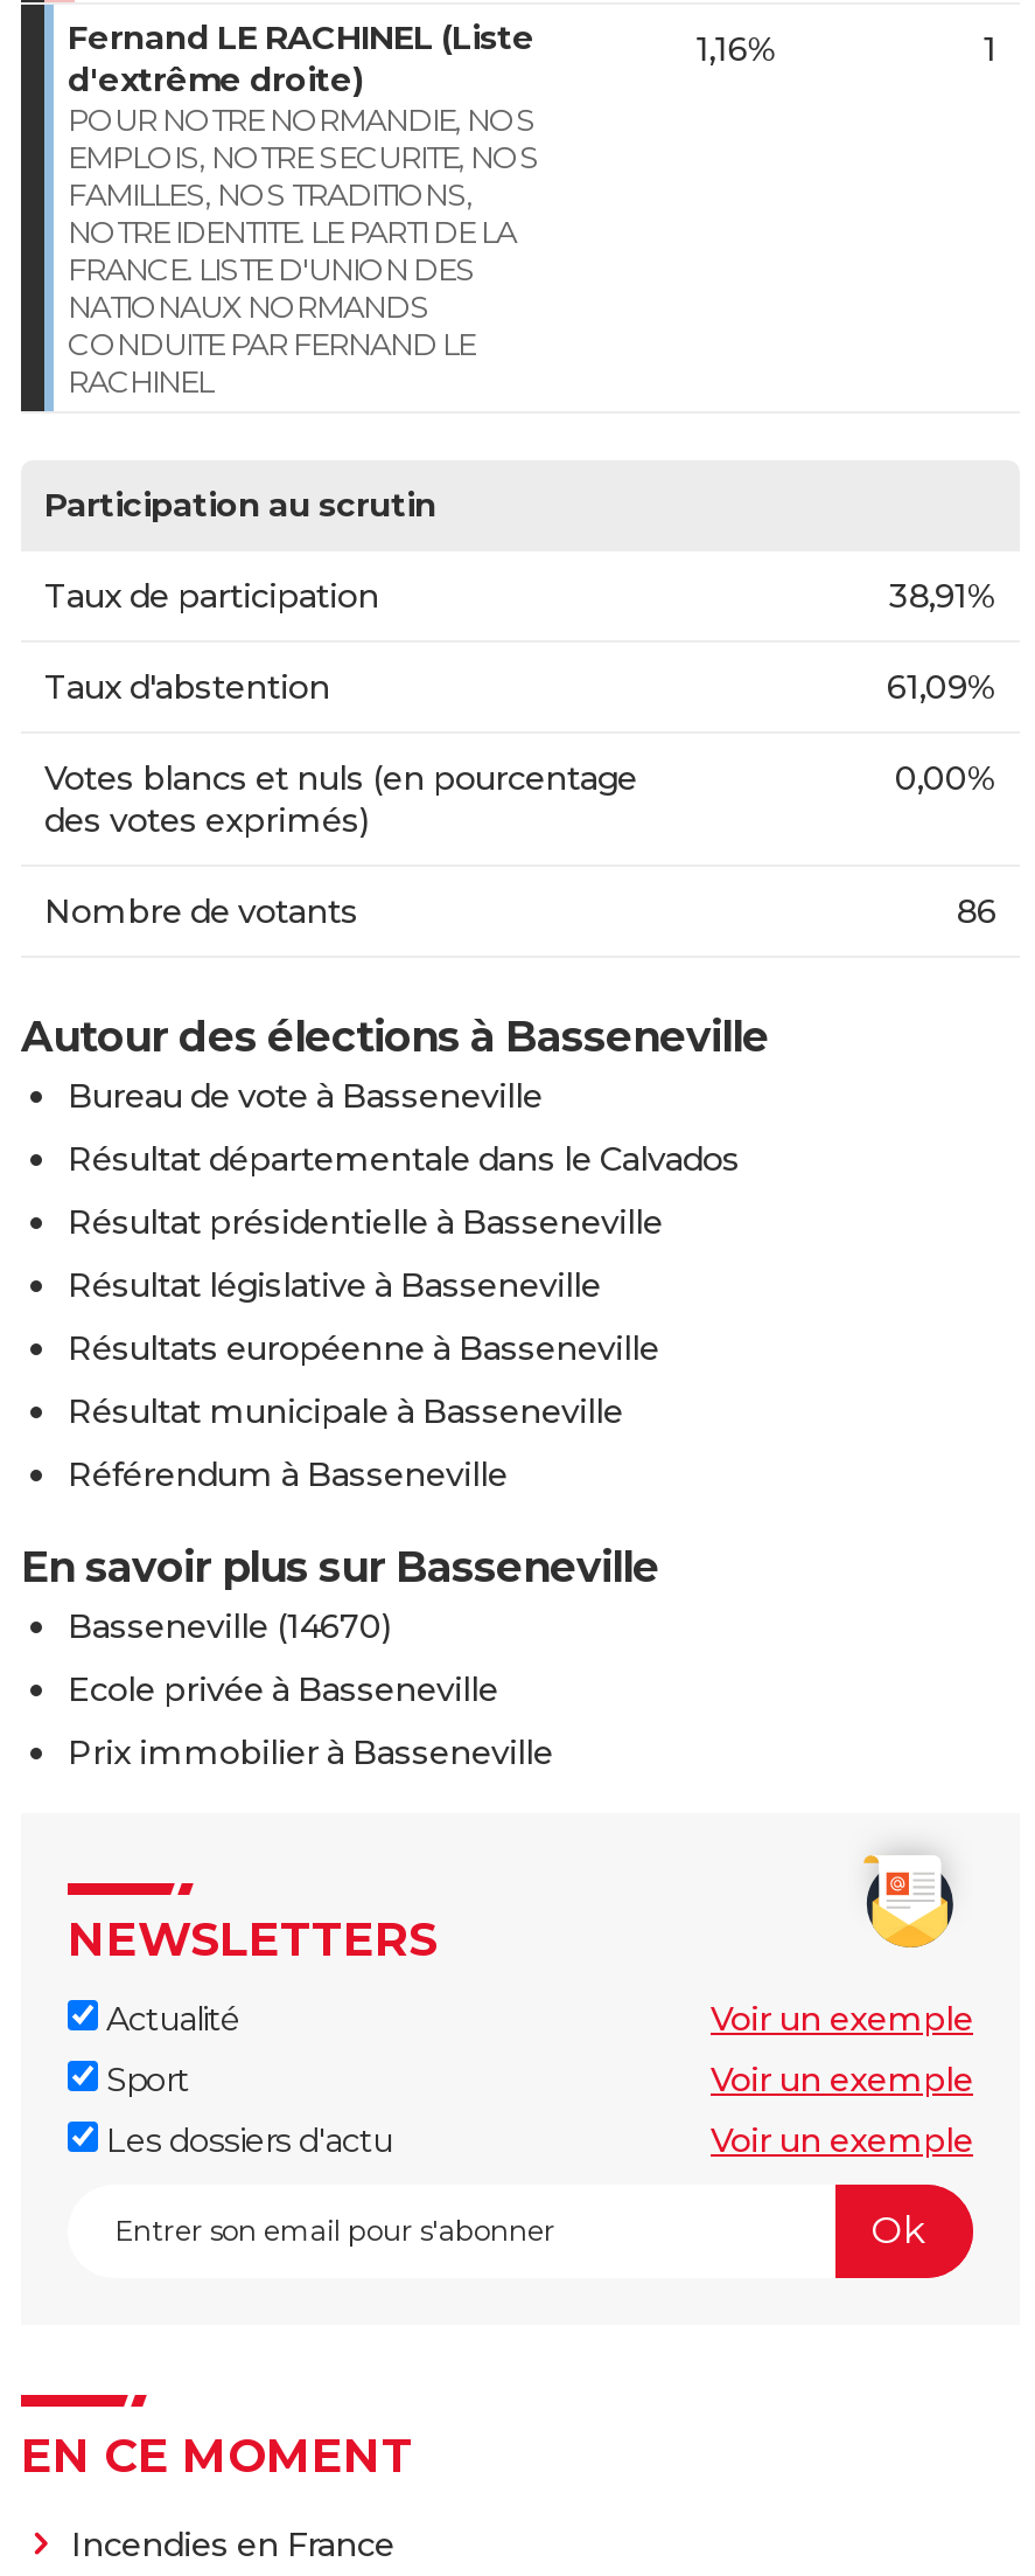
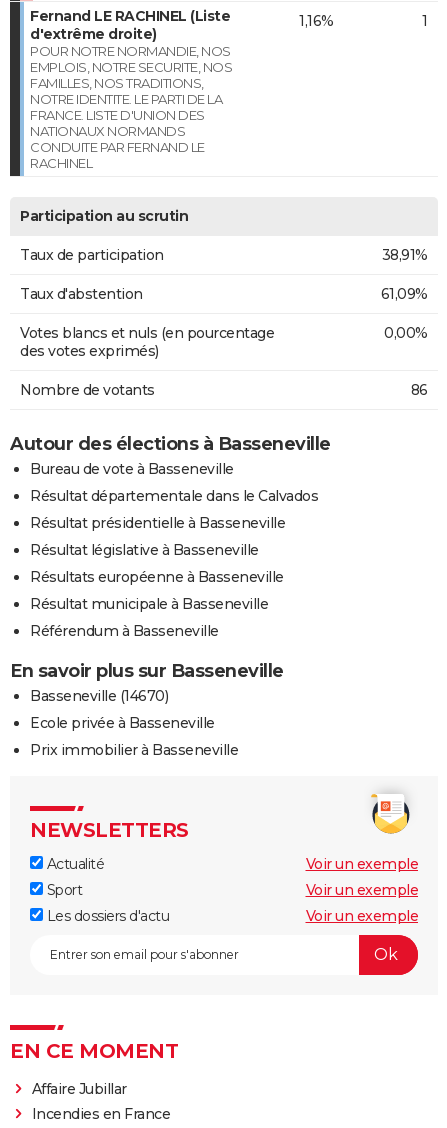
+ Affaire Jubillar
